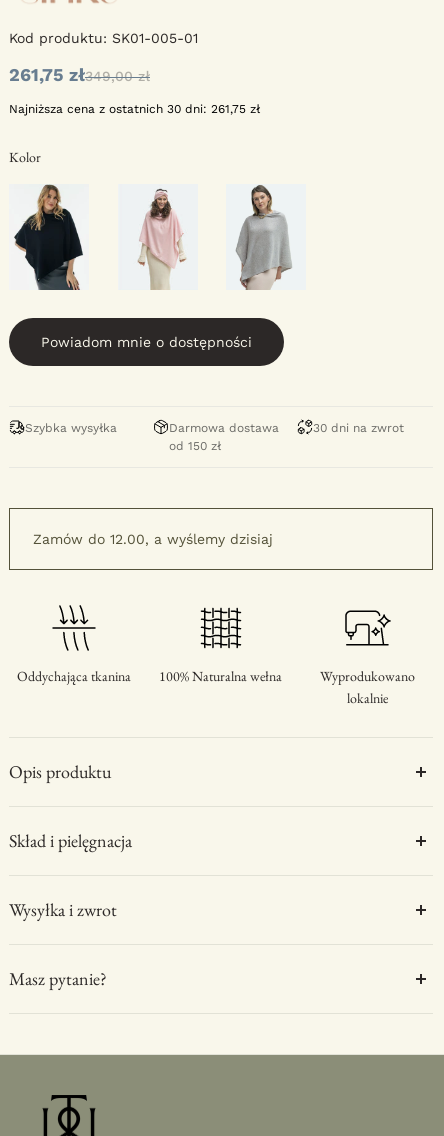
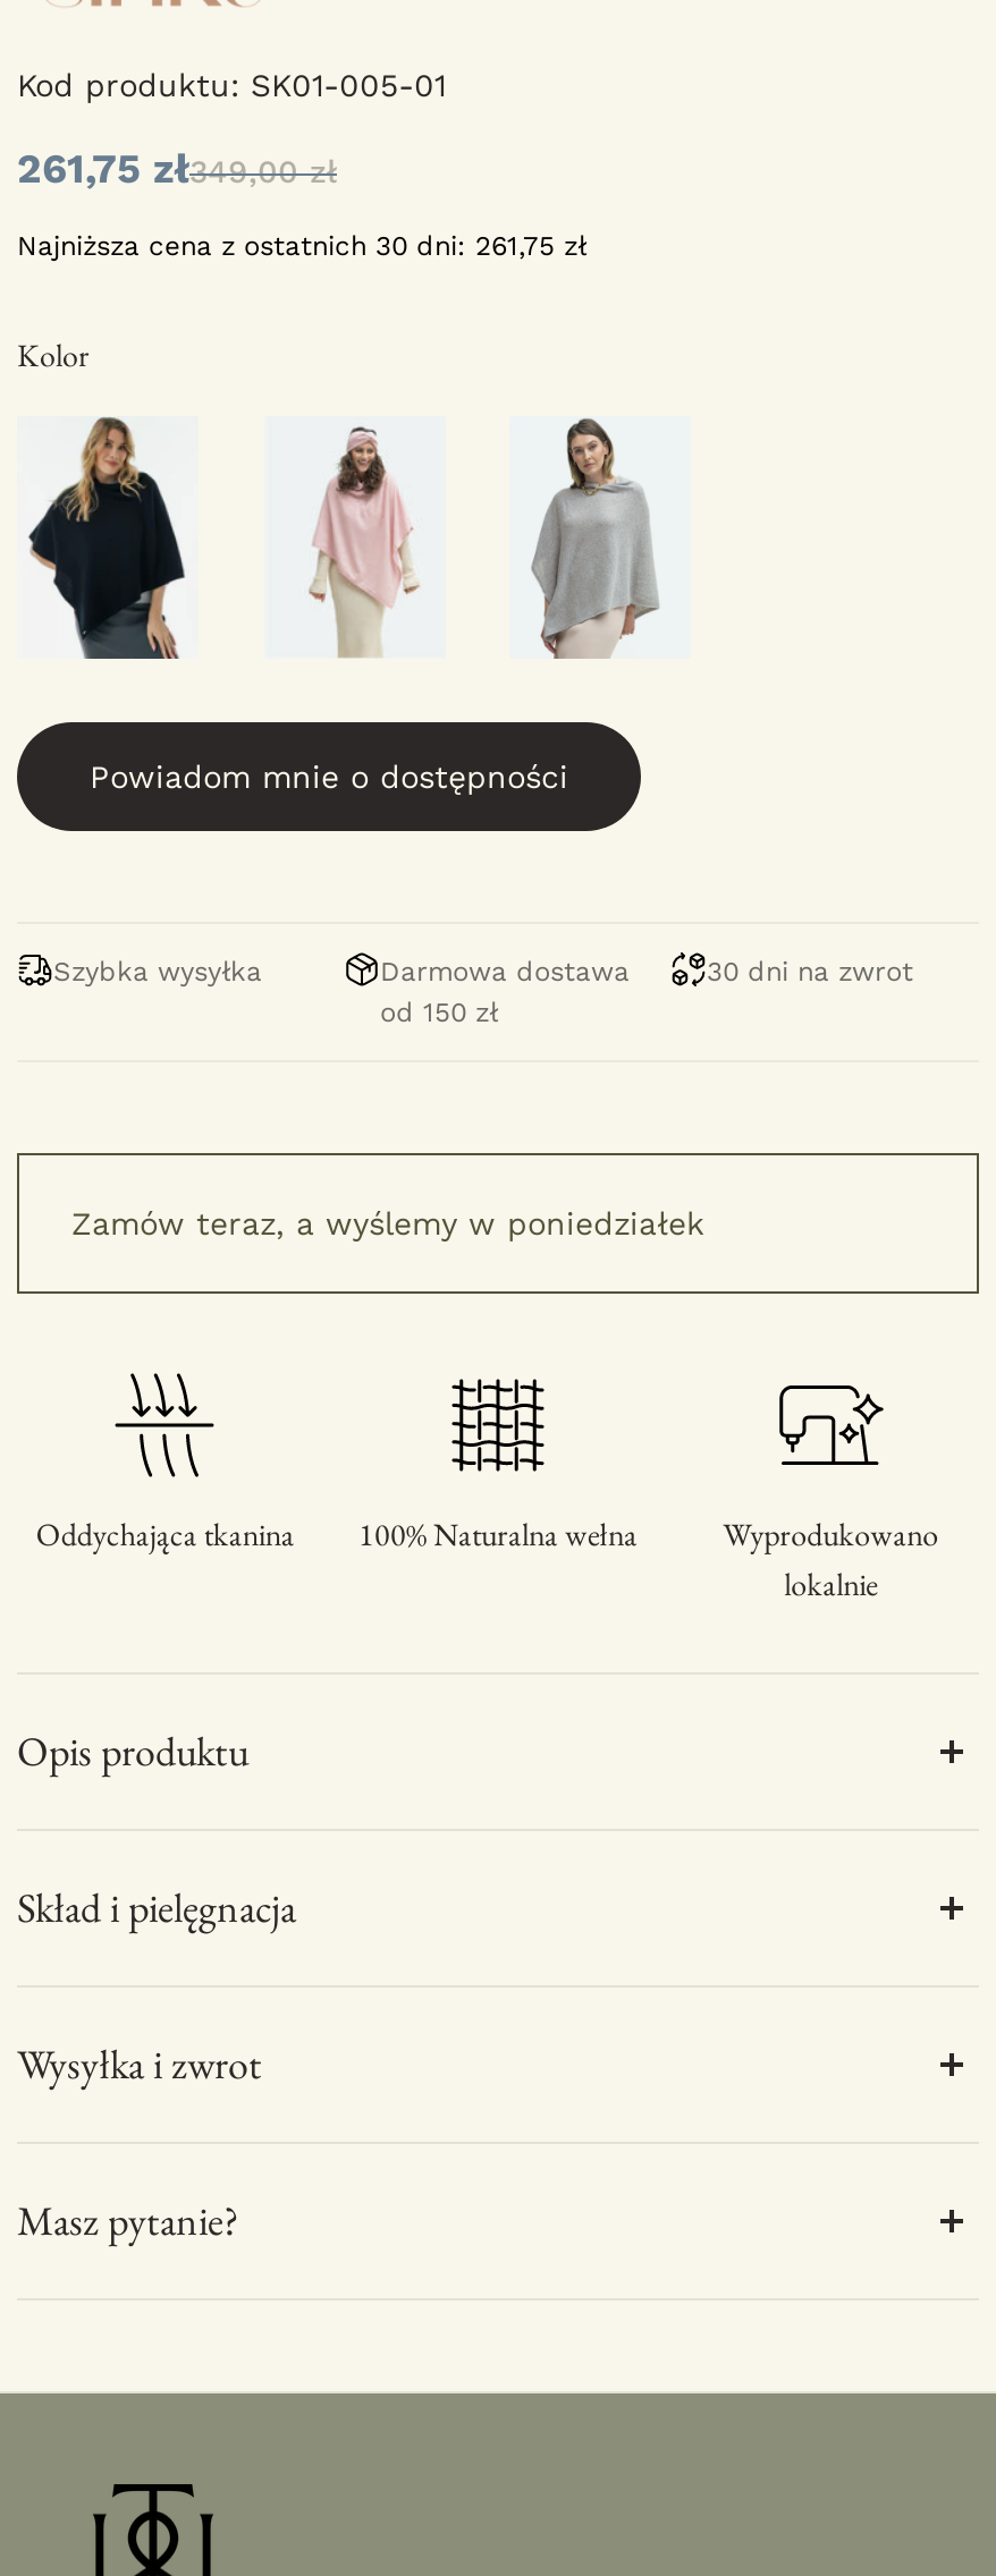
- Zamów do 12.00, a wyślemy dzisiaj
+ Zamów teraz, a wyślemy w poniedziałek
